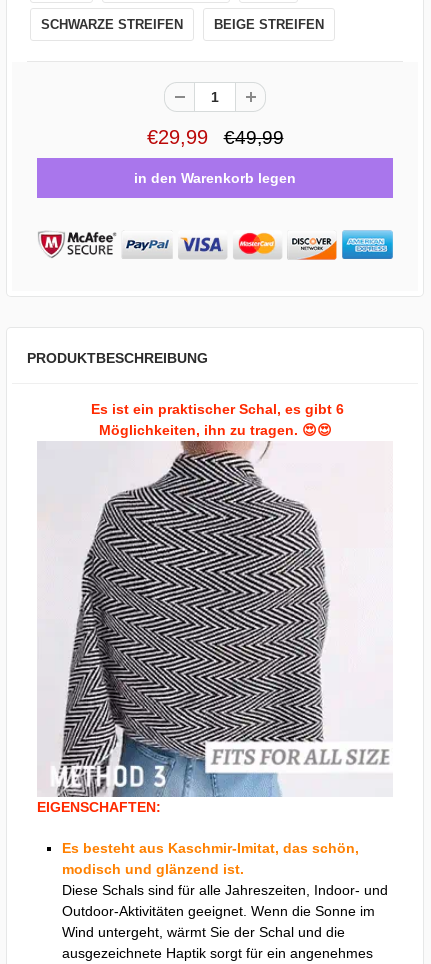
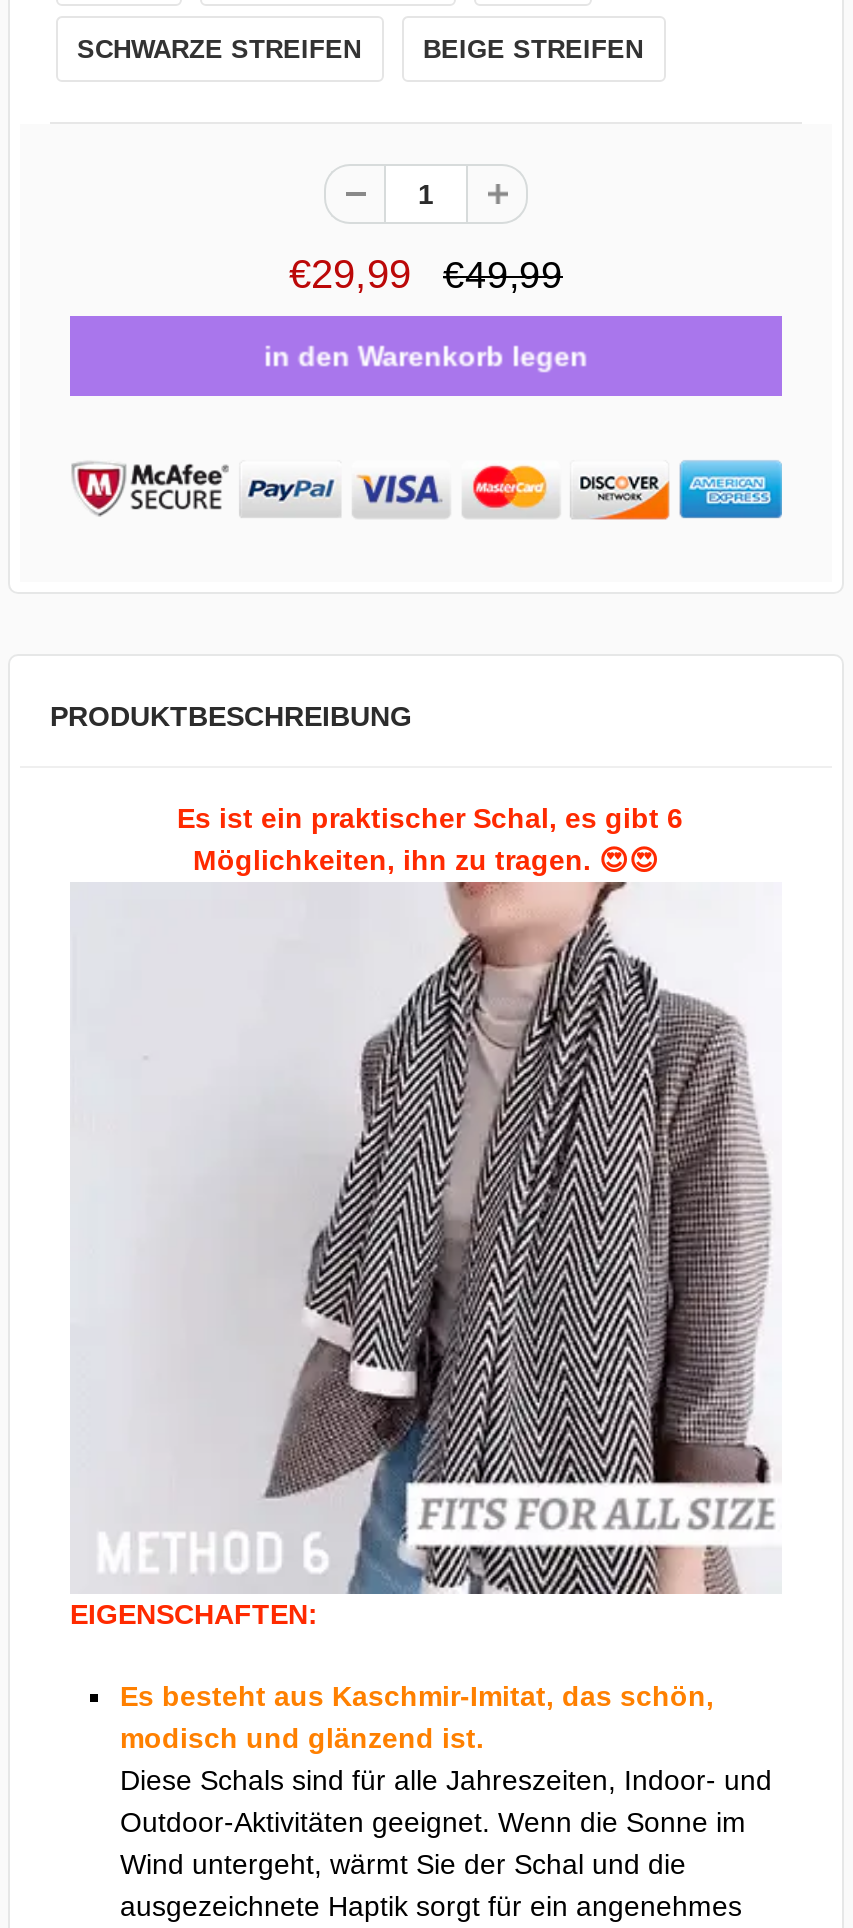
- [image]
+ [image]
